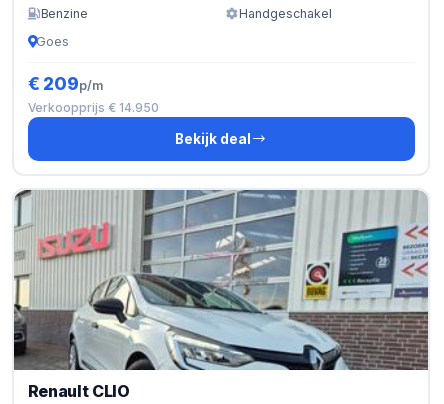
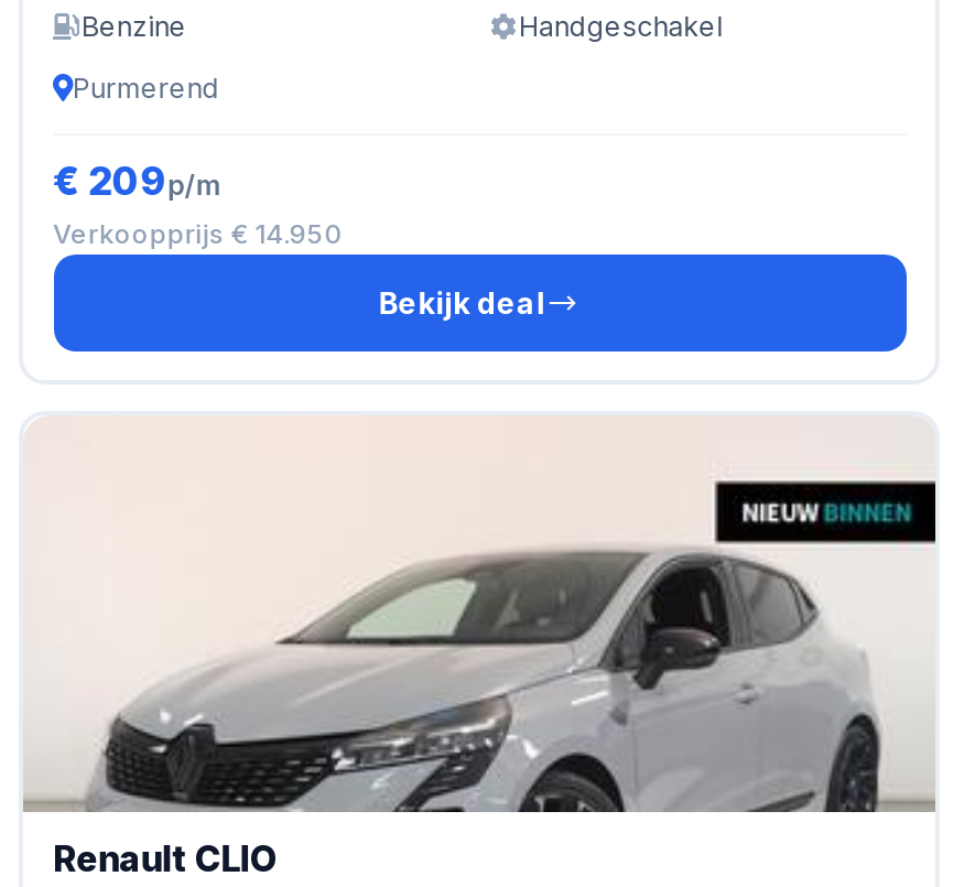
- Goes
+ Purmerend

- [image]
+ [image]
